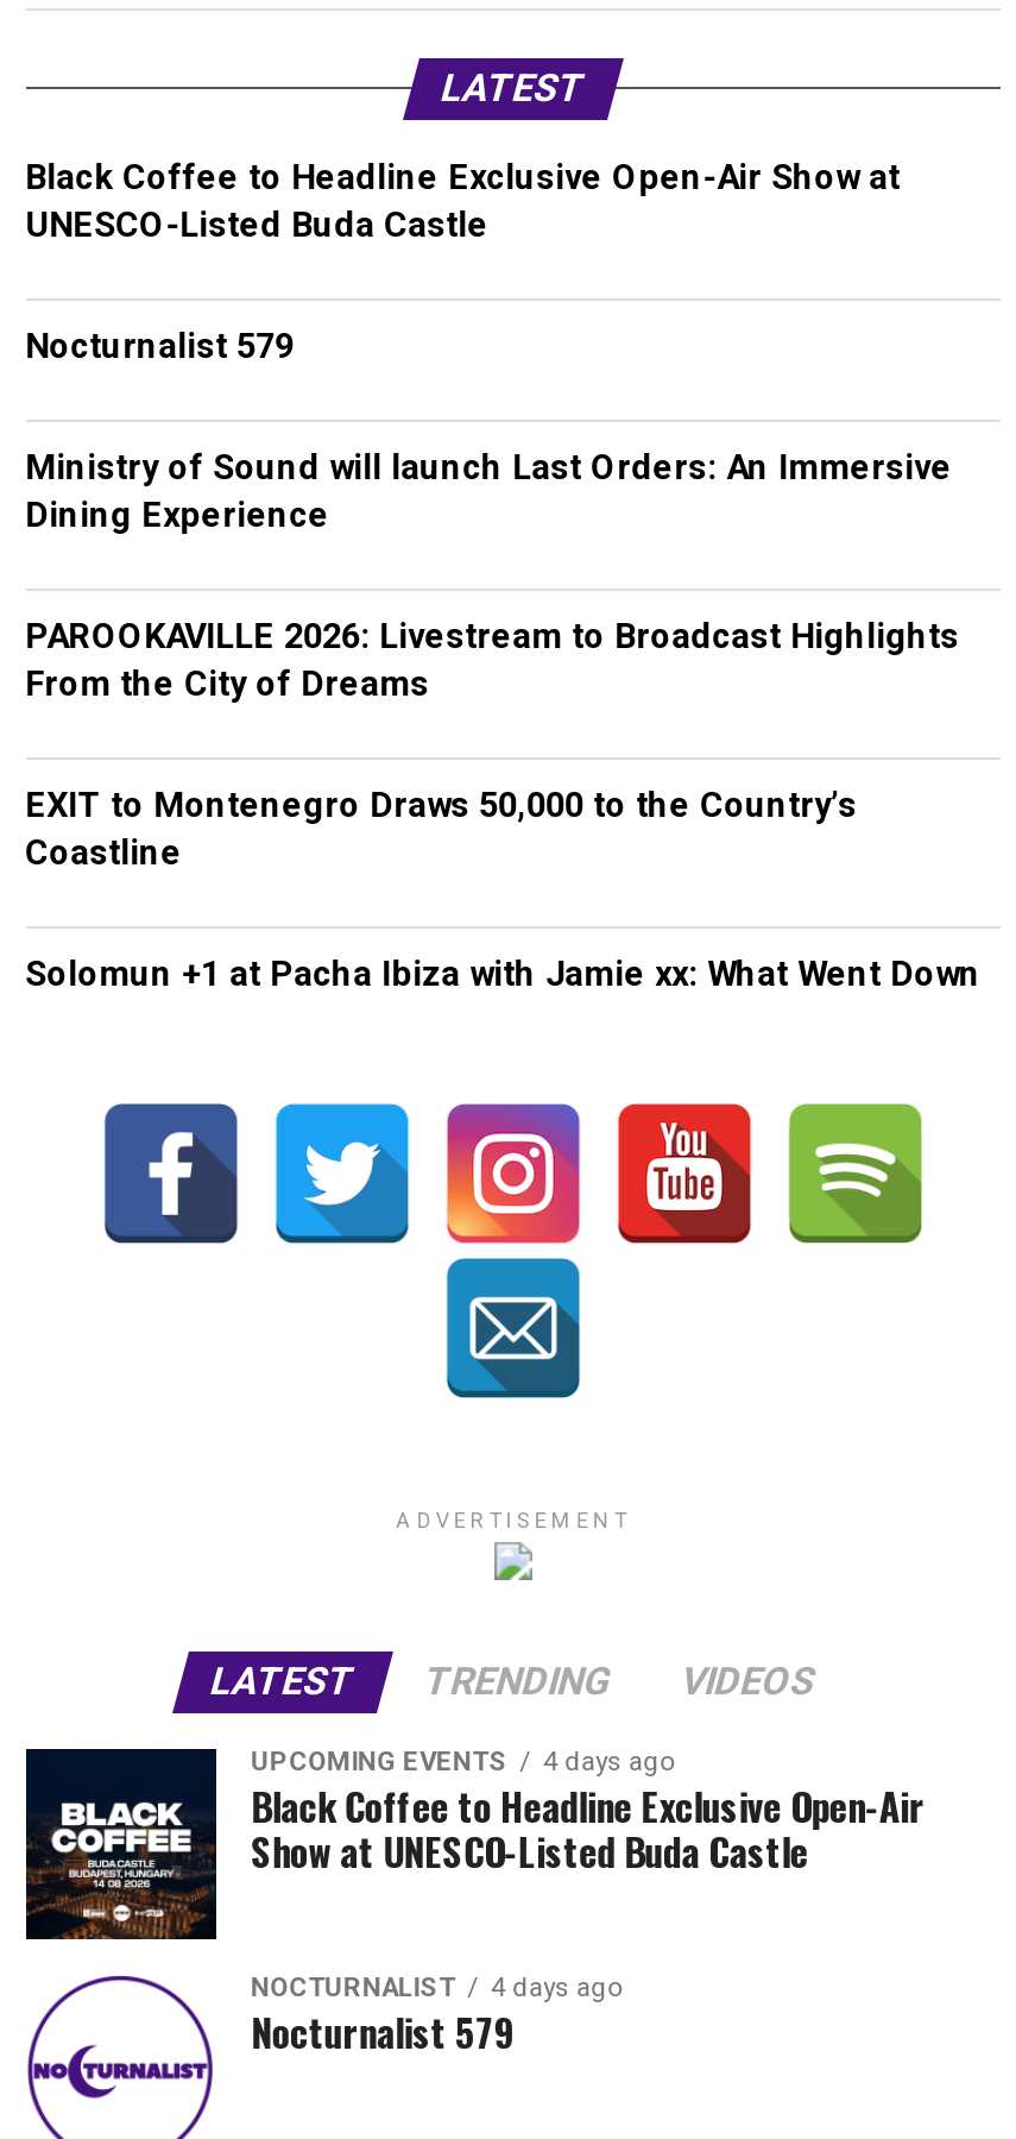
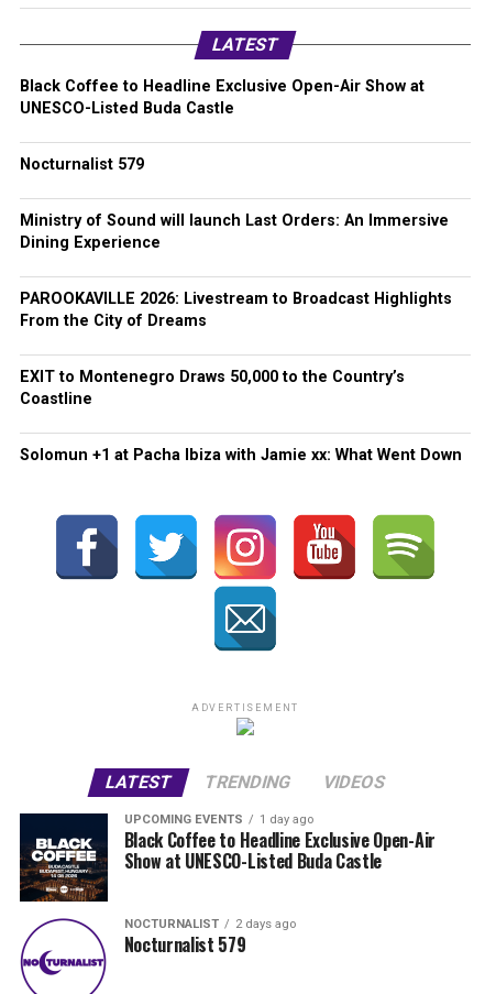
- UPCOMING EVENTS 4 days ago
+ UPCOMING EVENTS 1 day ago

- NOCTURNALIST 4 days ago
+ NOCTURNALIST 2 days ago
